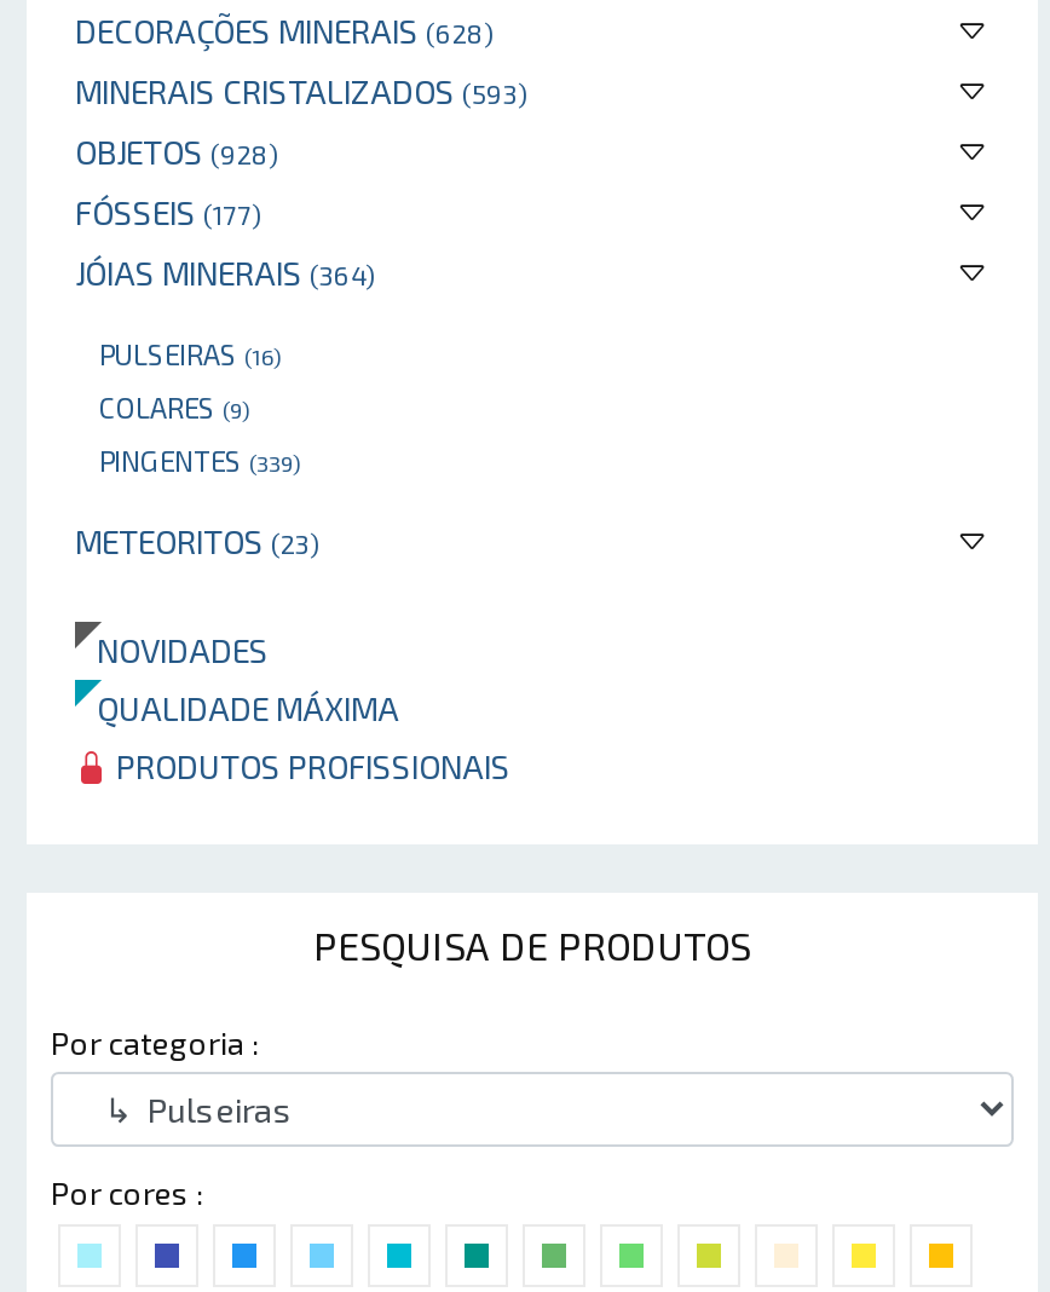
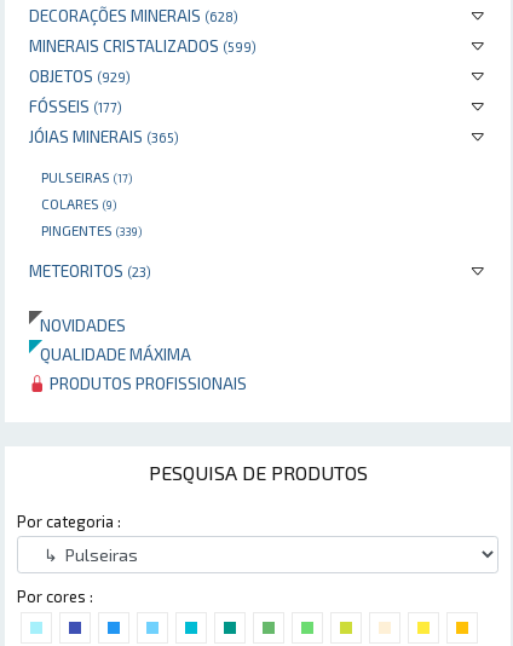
- MINERAIS CRISTALIZADOS (593)
+ MINERAIS CRISTALIZADOS (599)

- OBJETOS (928)
+ OBJETOS (929)

- JÓIAS MINERAIS (364)
+ JÓIAS MINERAIS (365)

- PULSEIRAS (16)
+ PULSEIRAS (17)
